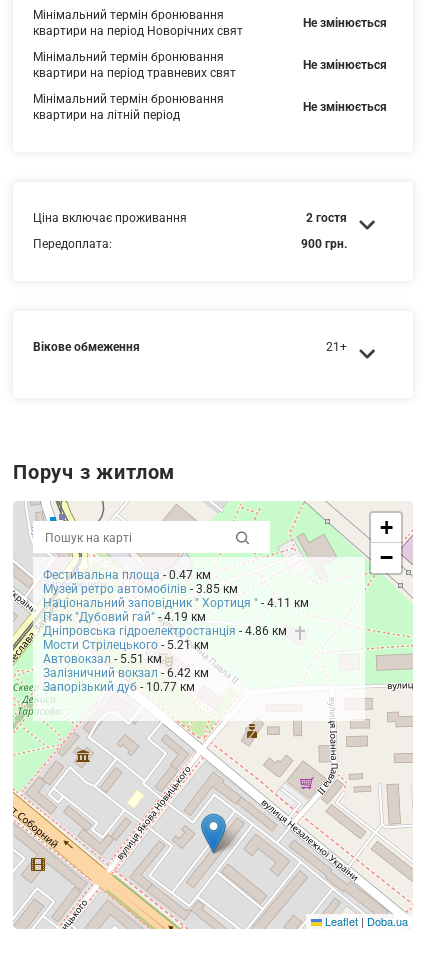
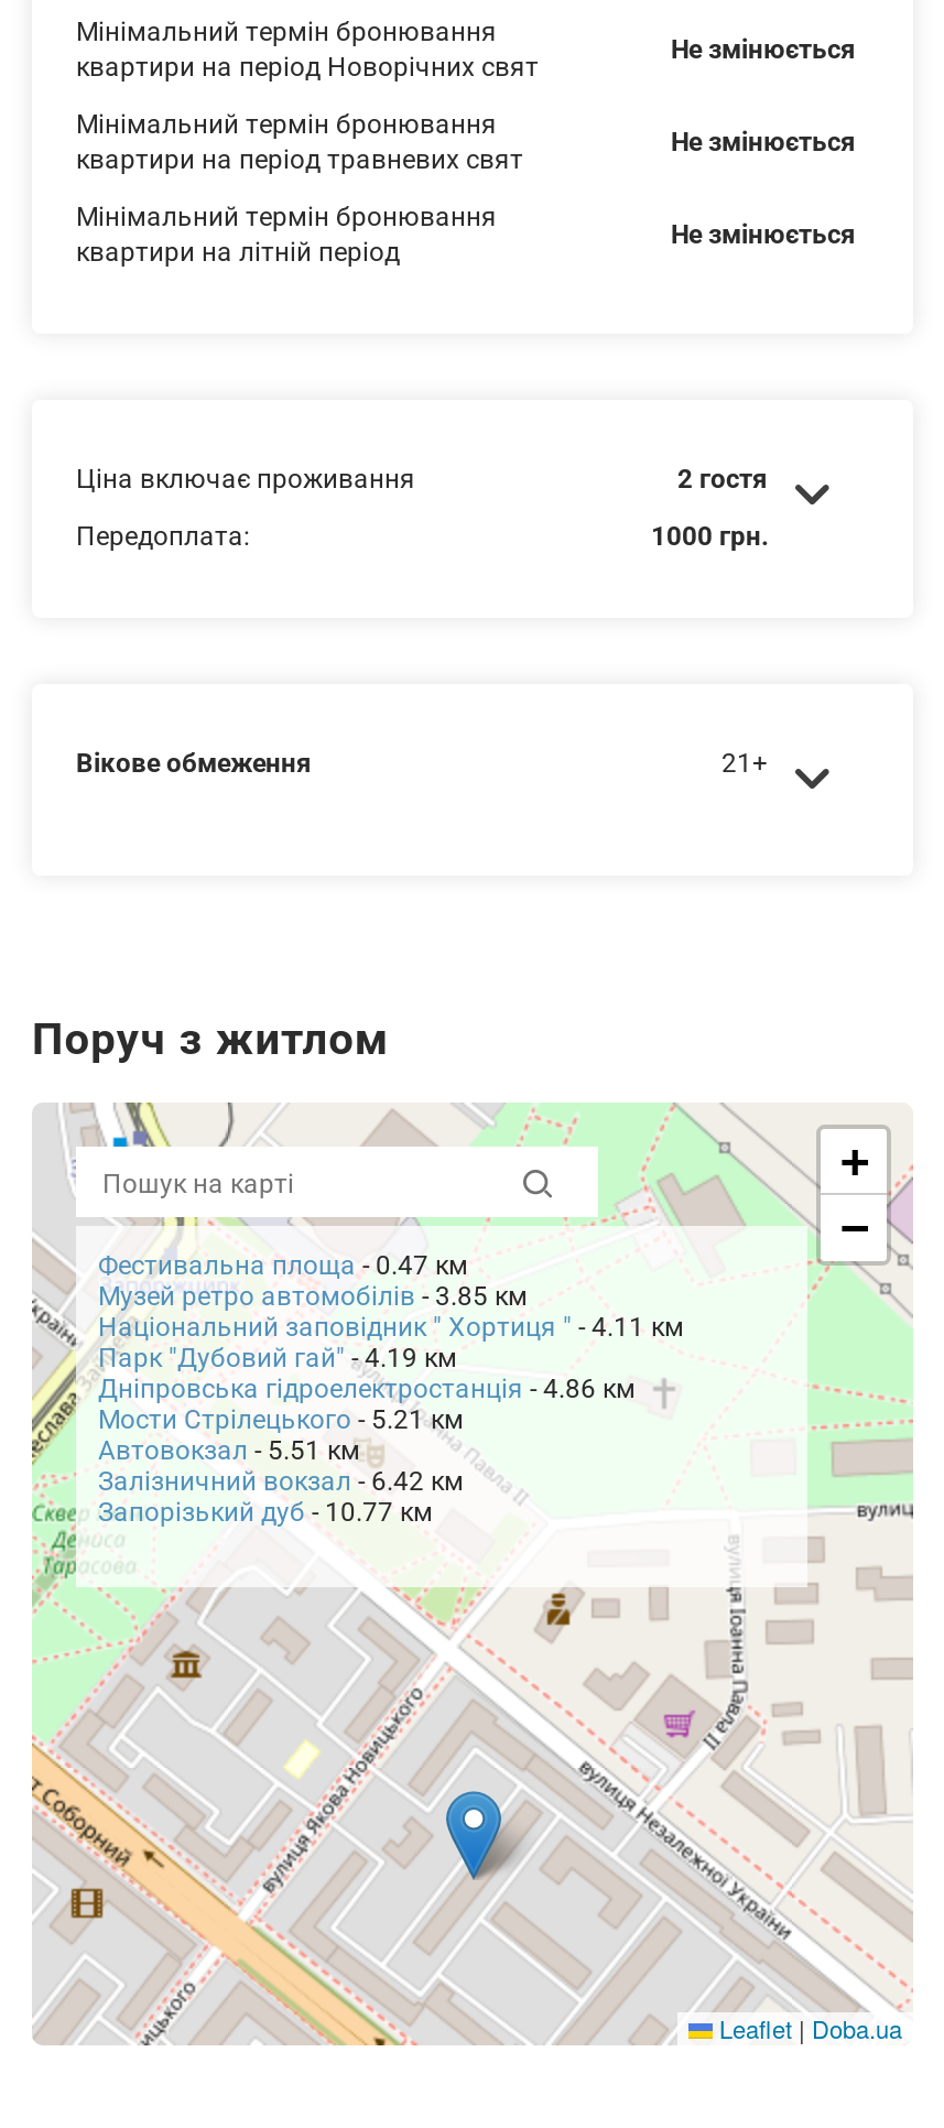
- 900 грн.
+ 1000 грн.
